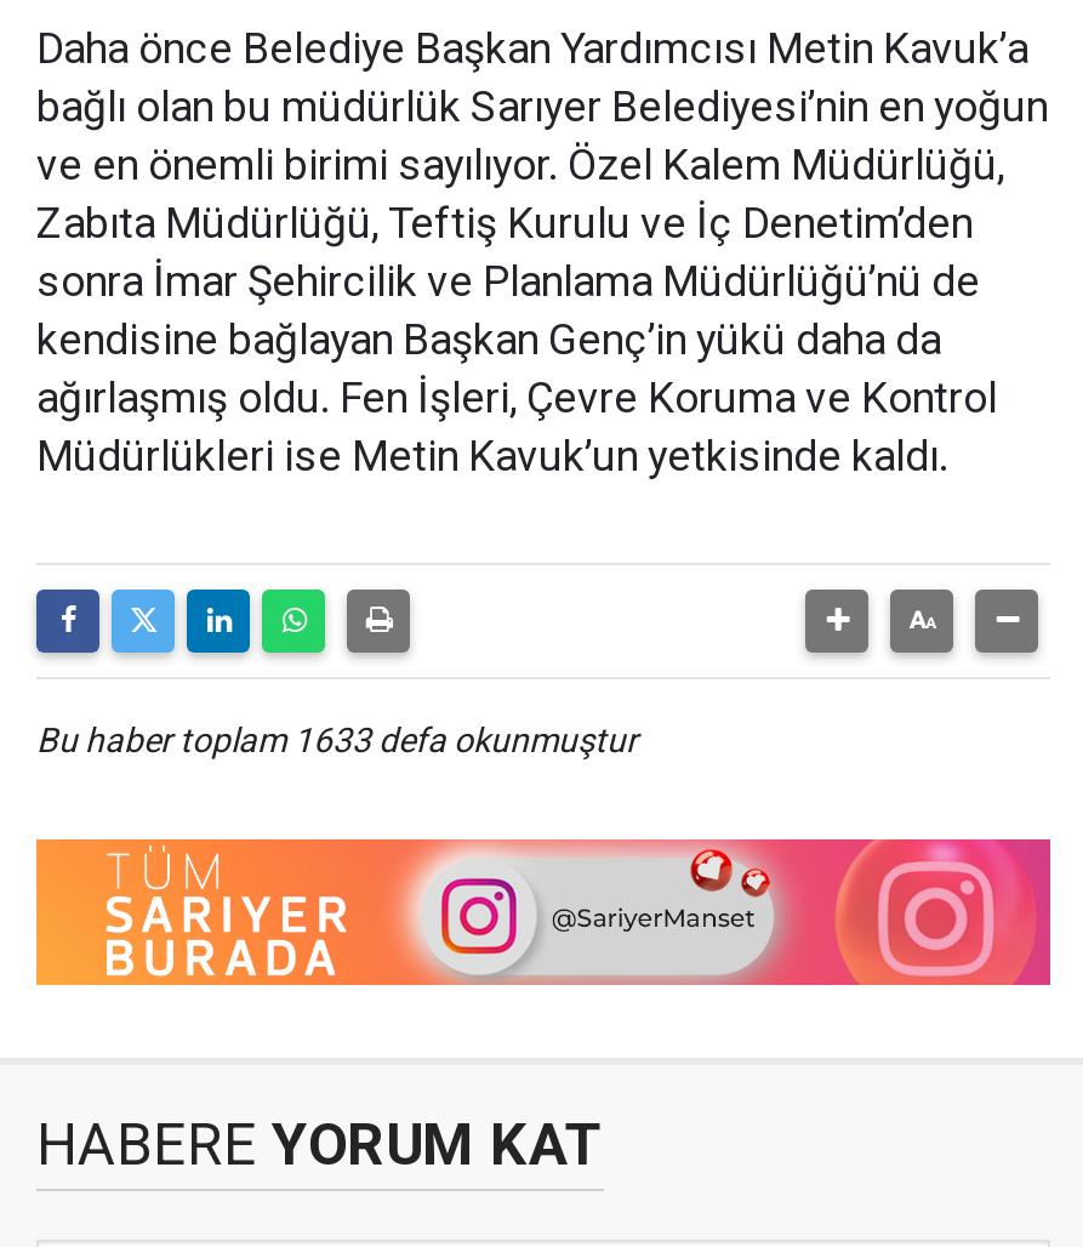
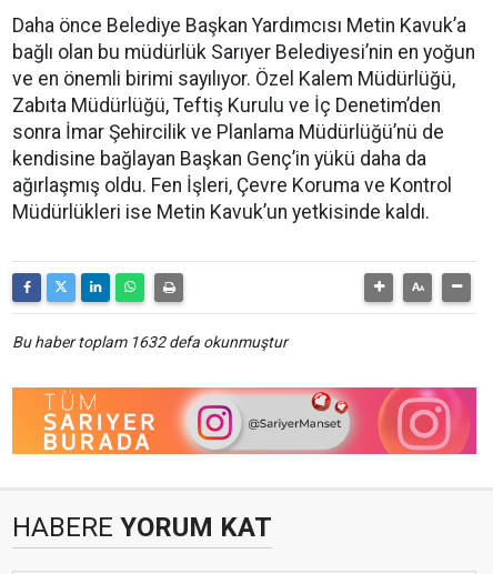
- Bu haber toplam 1633 defa okunmuştur
+ Bu haber toplam 1632 defa okunmuştur
